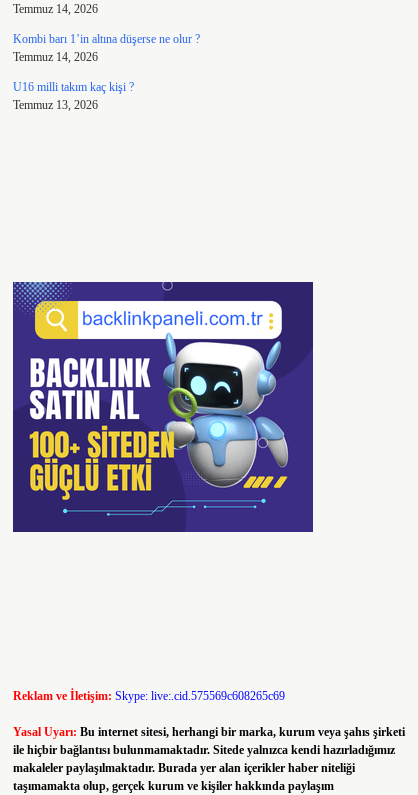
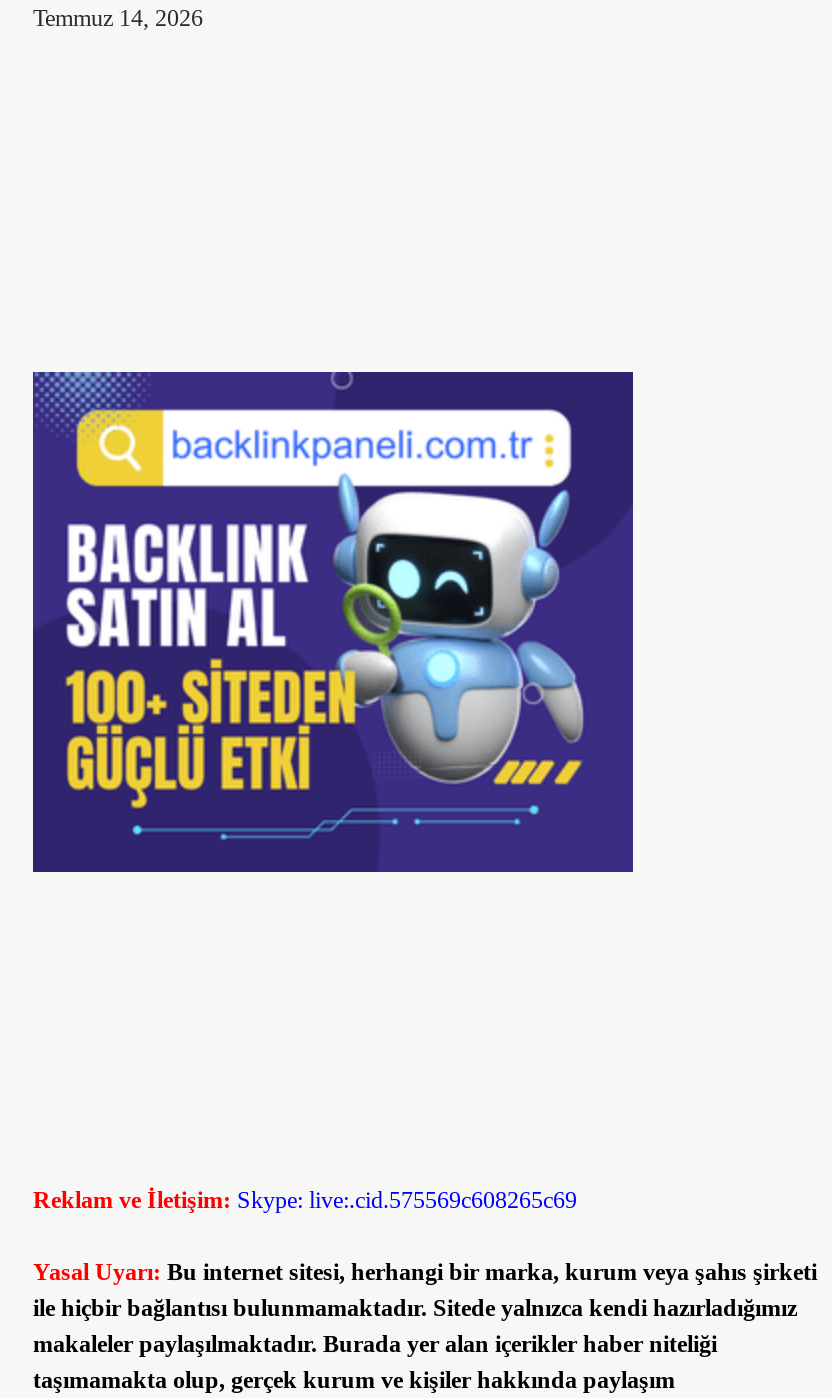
- Kombi barı 1’in altına düşerse ne olur ?
- Temmuz 14, 2026
- U16 milli takım kaç kişi ?
- Temmuz 13, 2026
